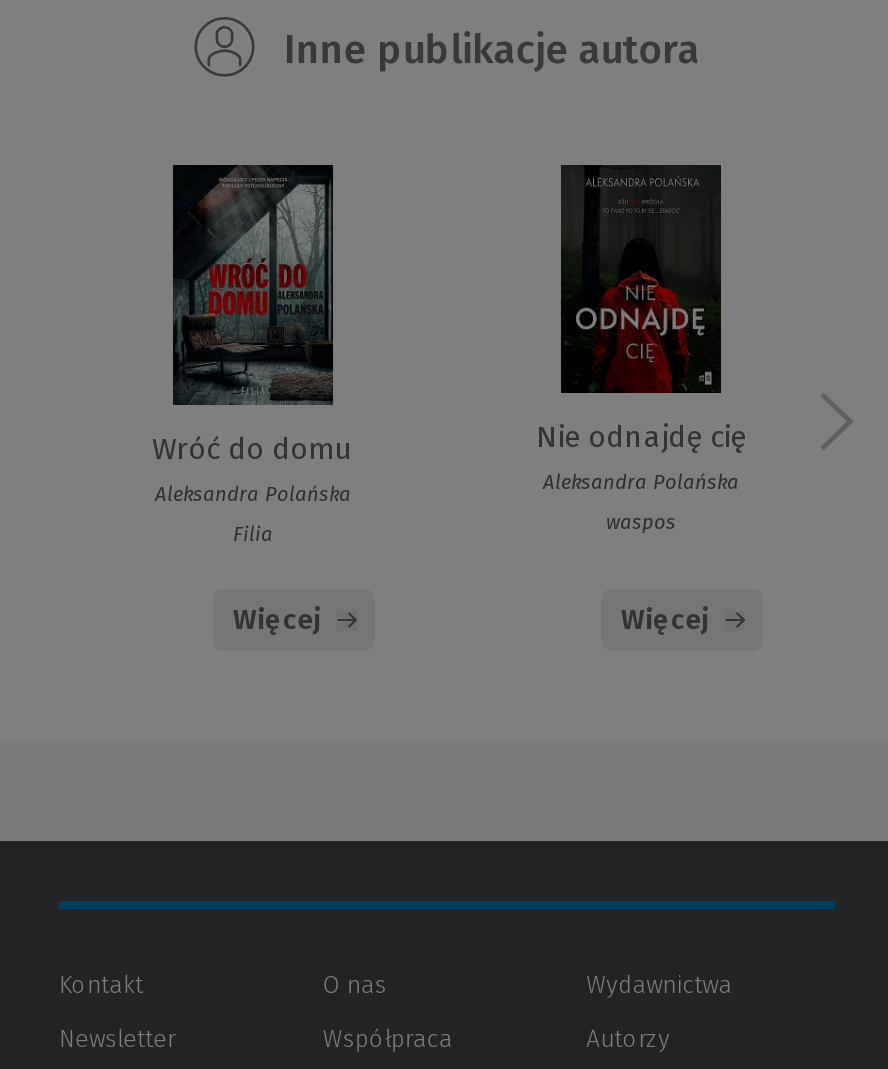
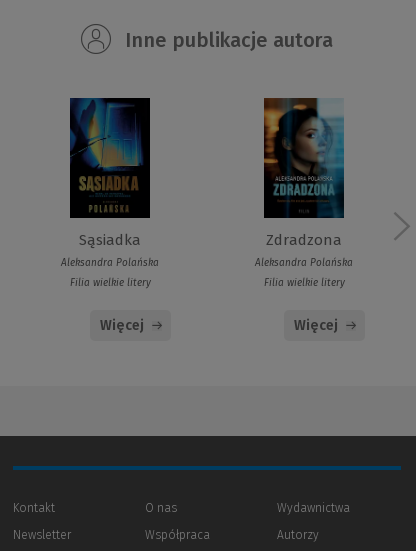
- [image]
- Wróć do domu
+ [image]
+ Sąsiadka

- [image]
- Nie odnajdę cię
+ [image]
+ Zdradzona

- waspos
+ Filia wielkie litery

- Filia
+ Filia wielkie litery
